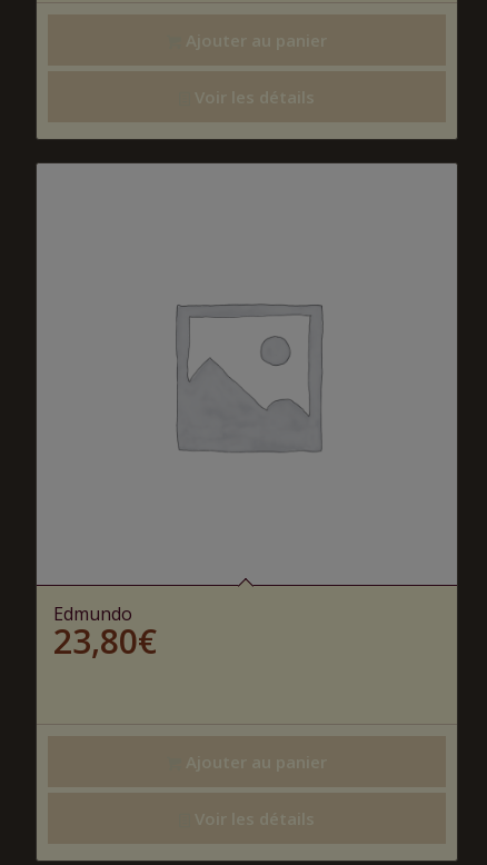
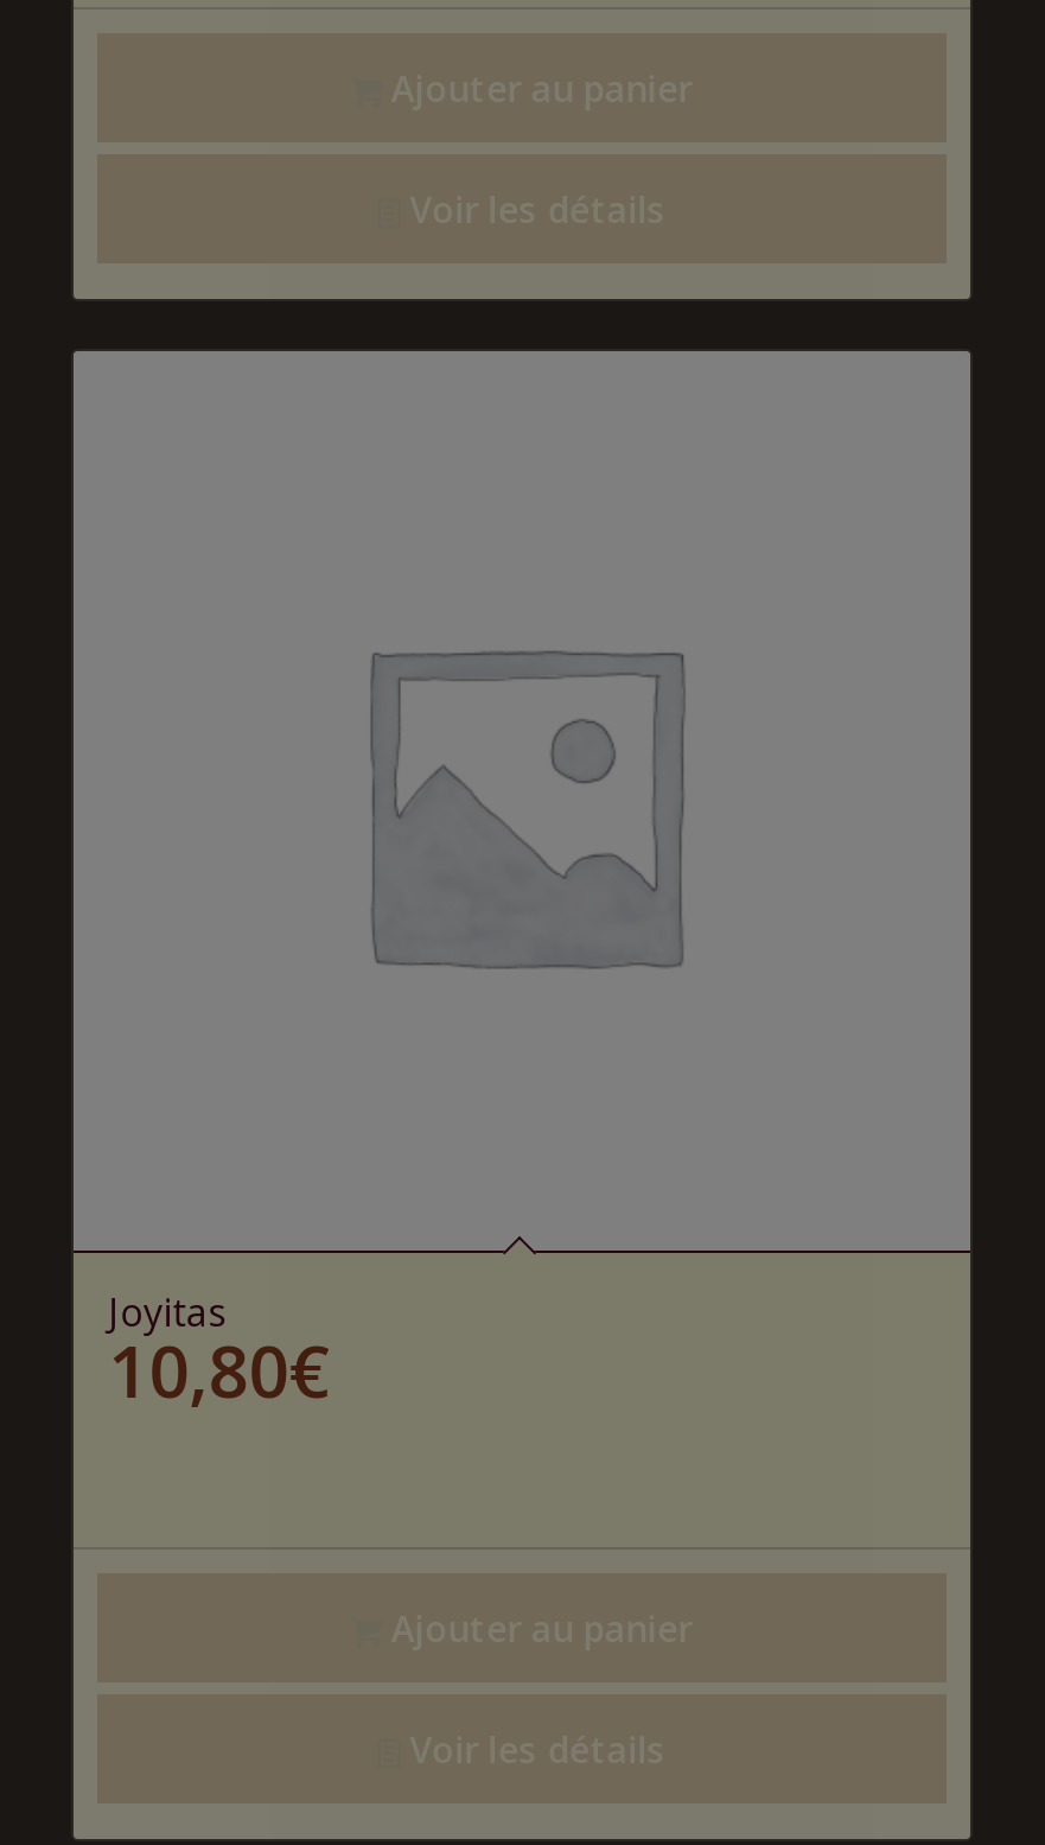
- Edmundo
- 23,80€
+ Joyitas
+ 10,80€
